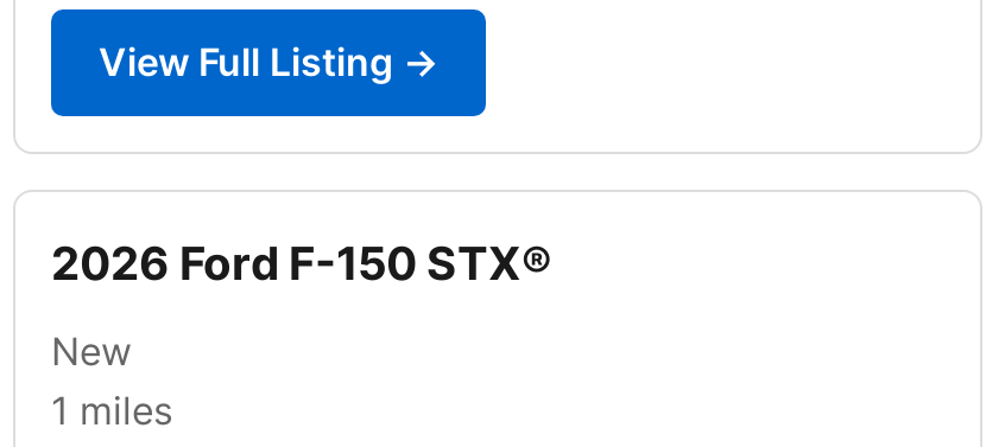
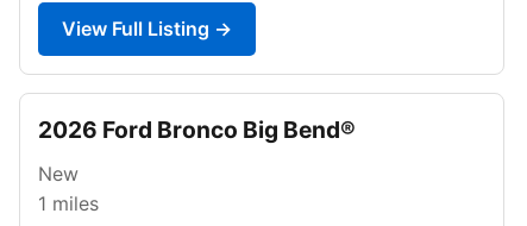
- 2026 Ford F-150 STX®
+ 2026 Ford Bronco Big Bend®
